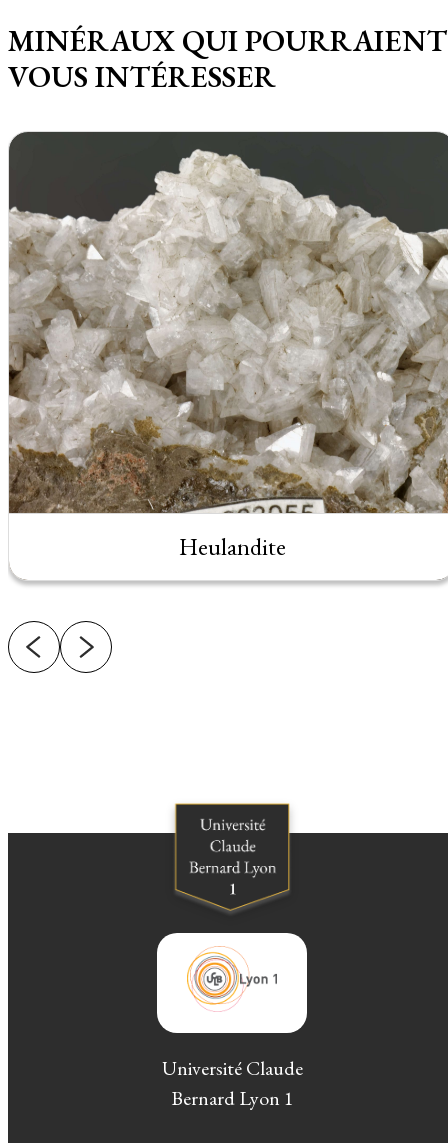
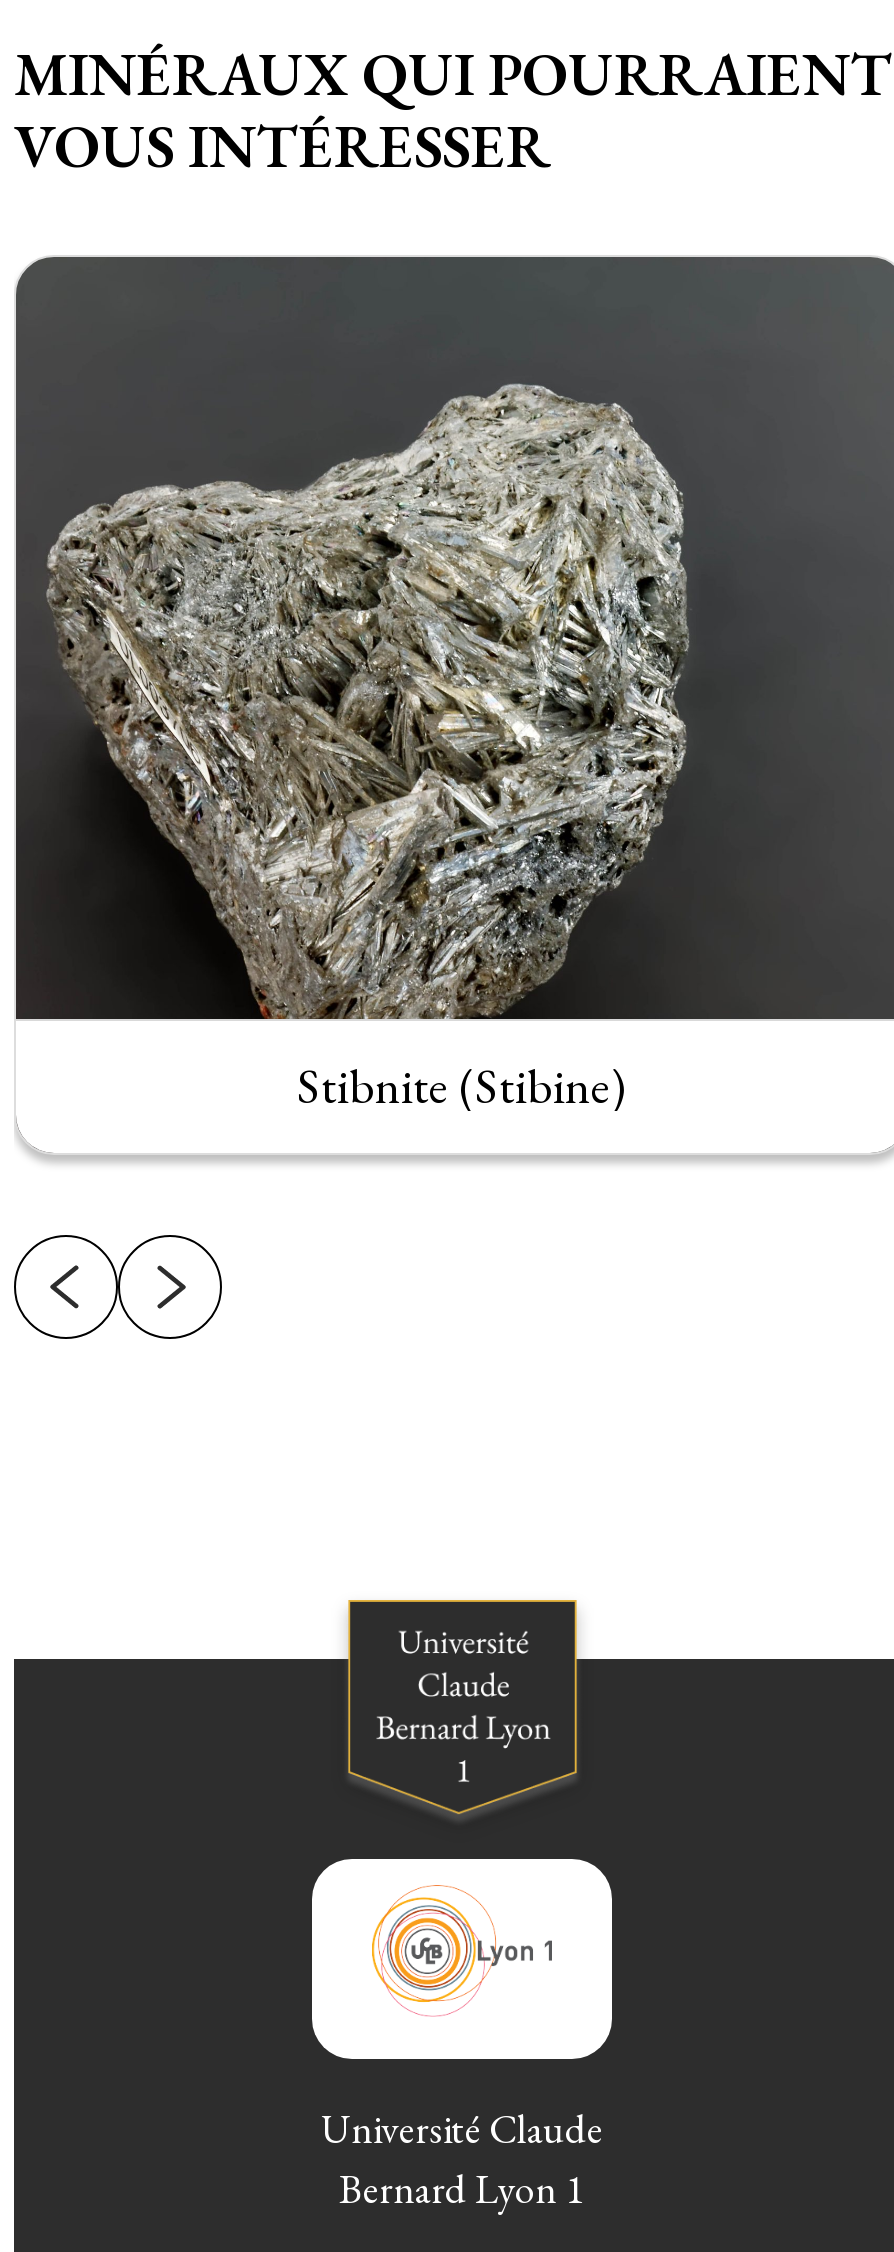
- [image]
- Heulandite
+ [image]
+ Stibnite (Stibine)
